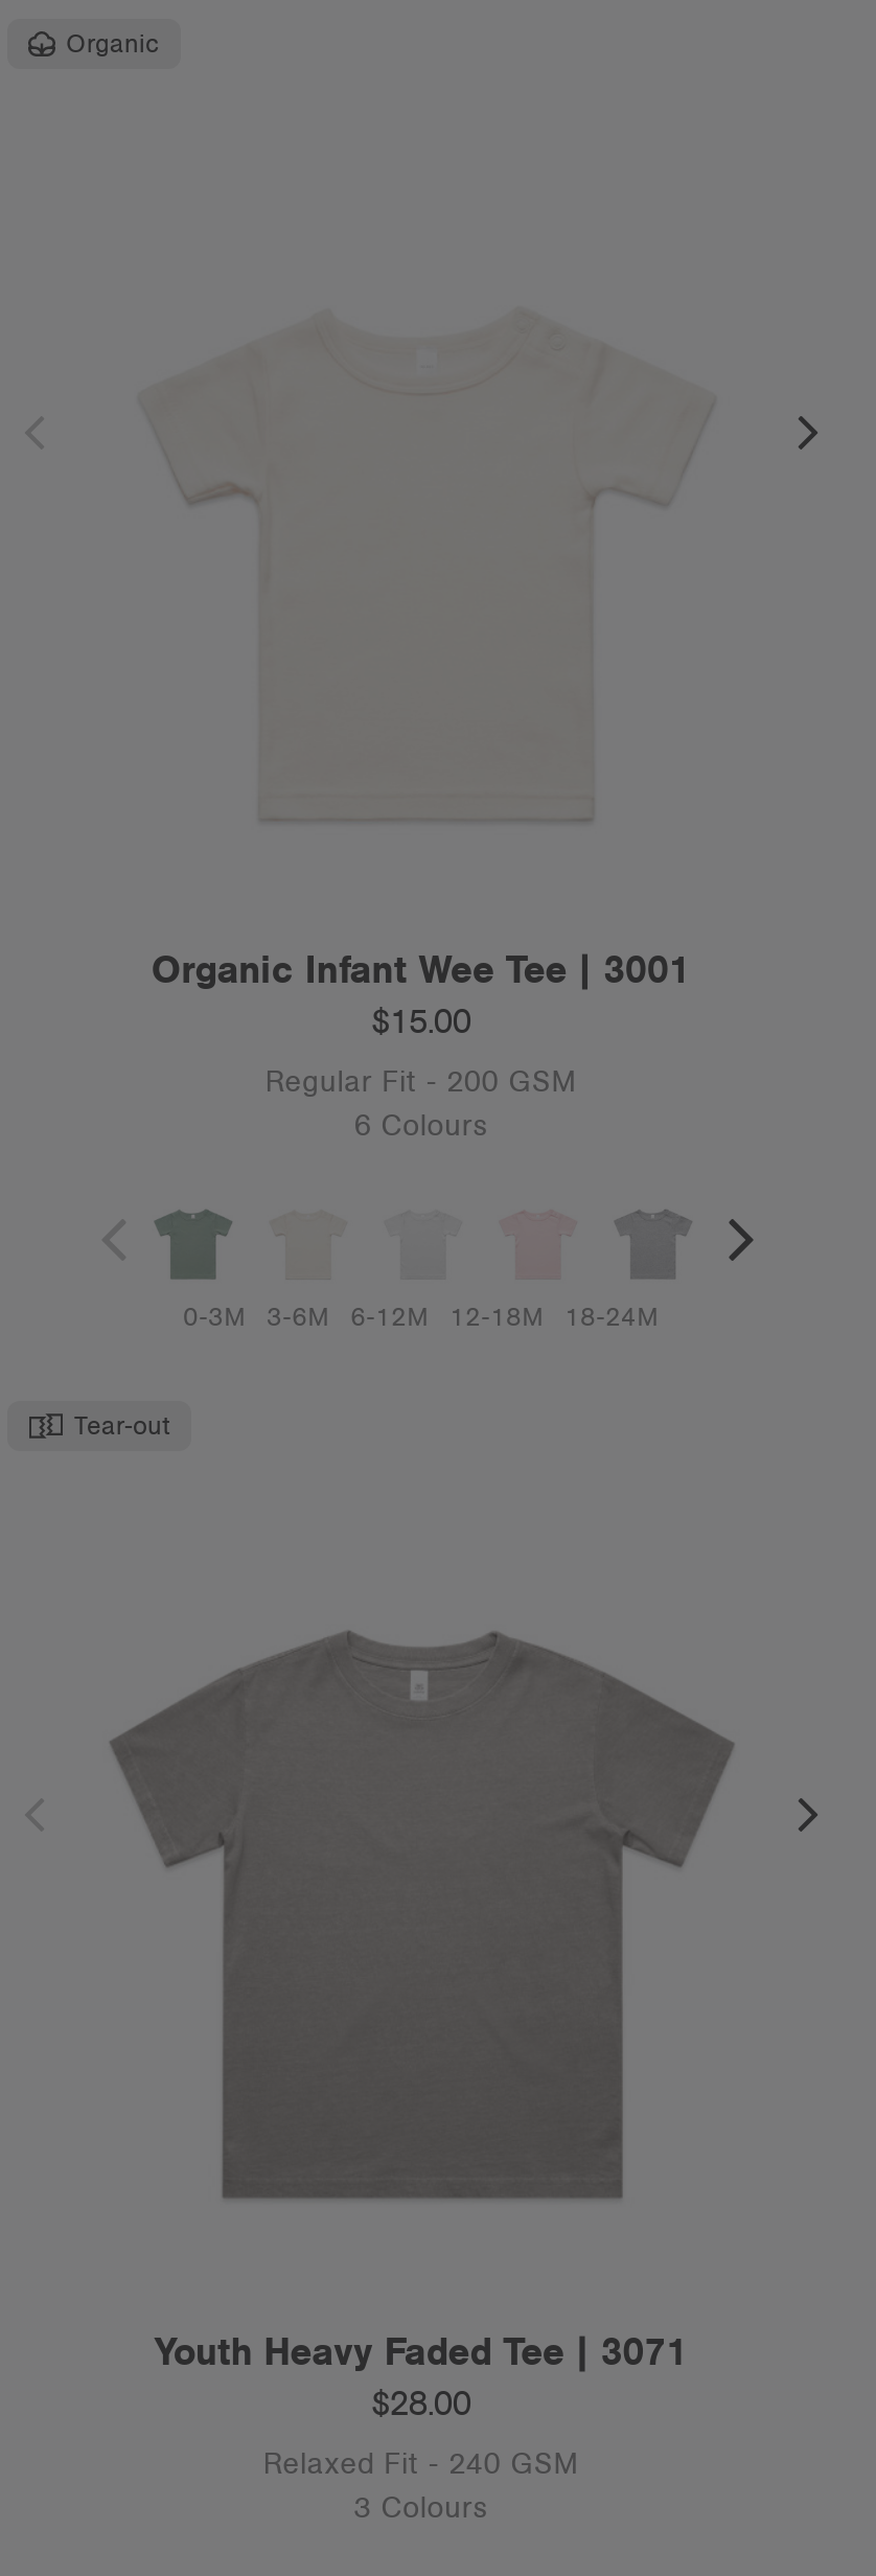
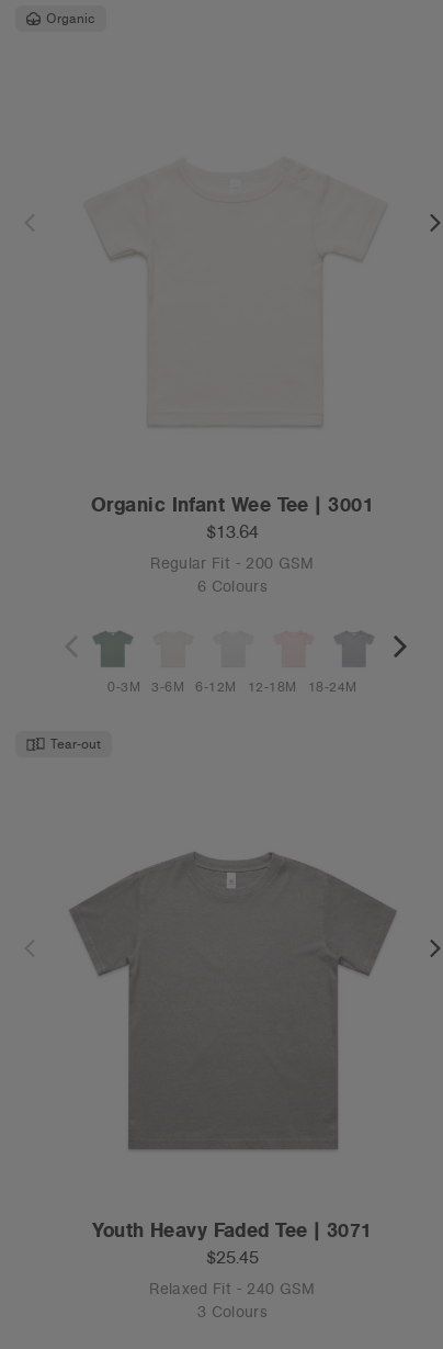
- $15.00
+ $13.64

- $28.00
+ $25.45
